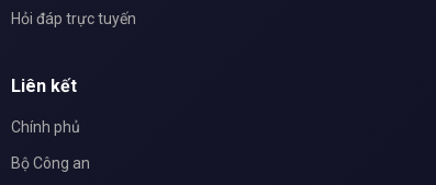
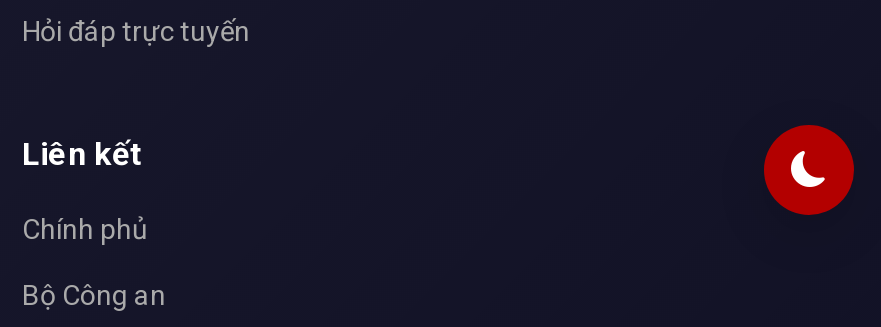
+ [image]
